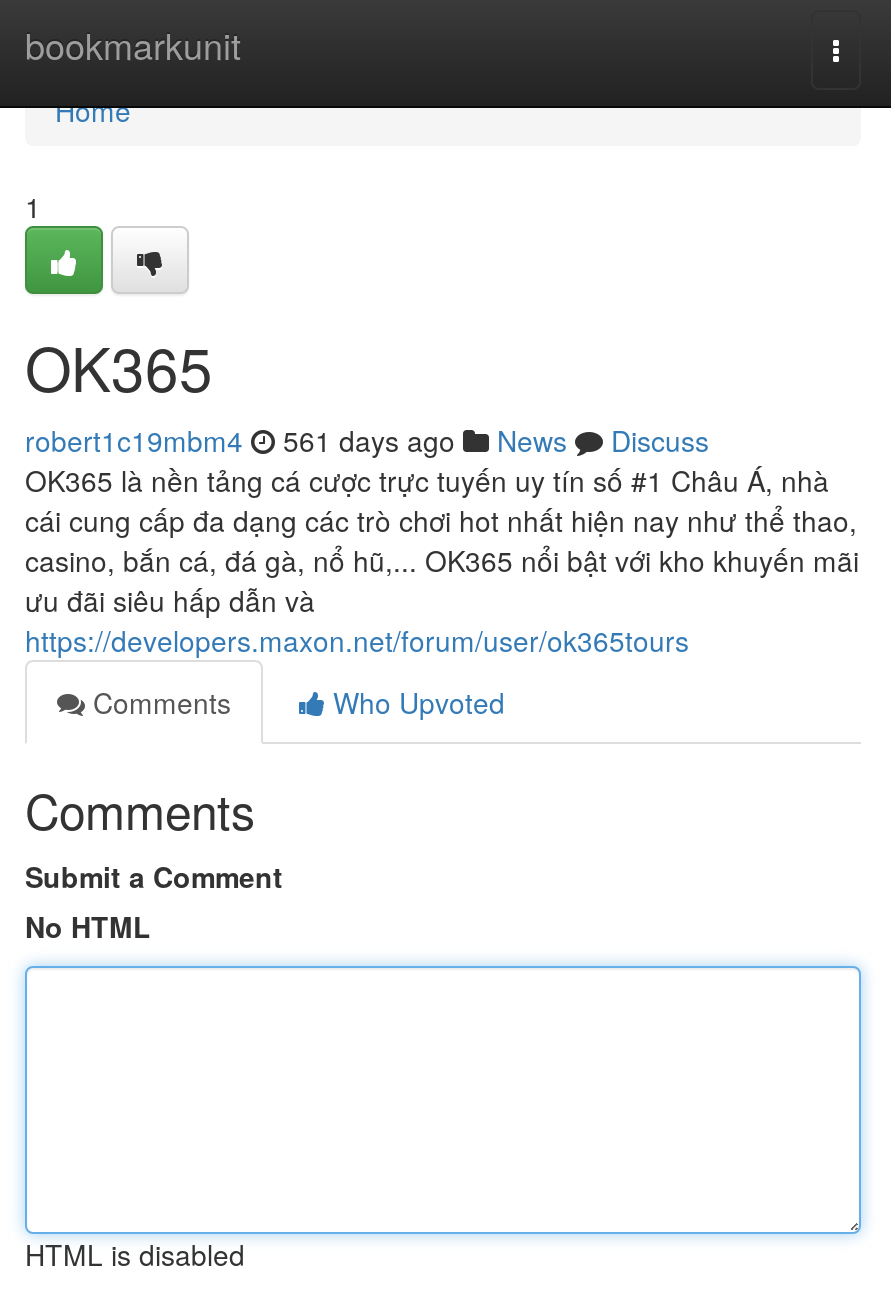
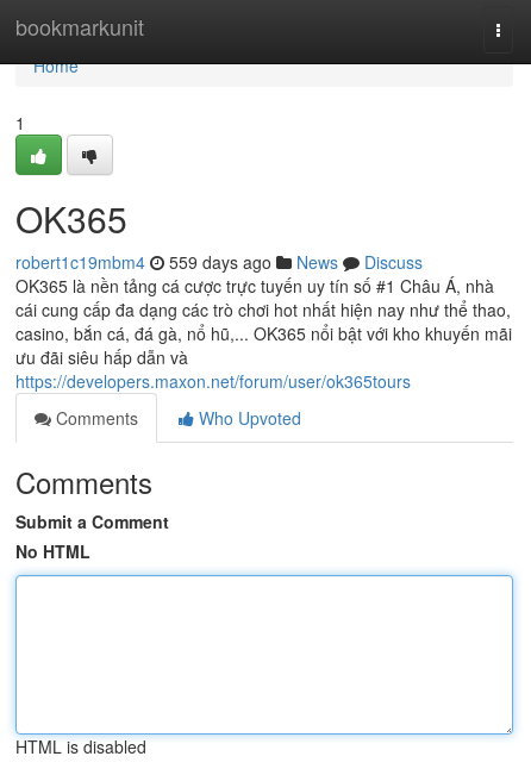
- robert1c19mbm4 561 days ago News Discuss
+ robert1c19mbm4 559 days ago News Discuss
